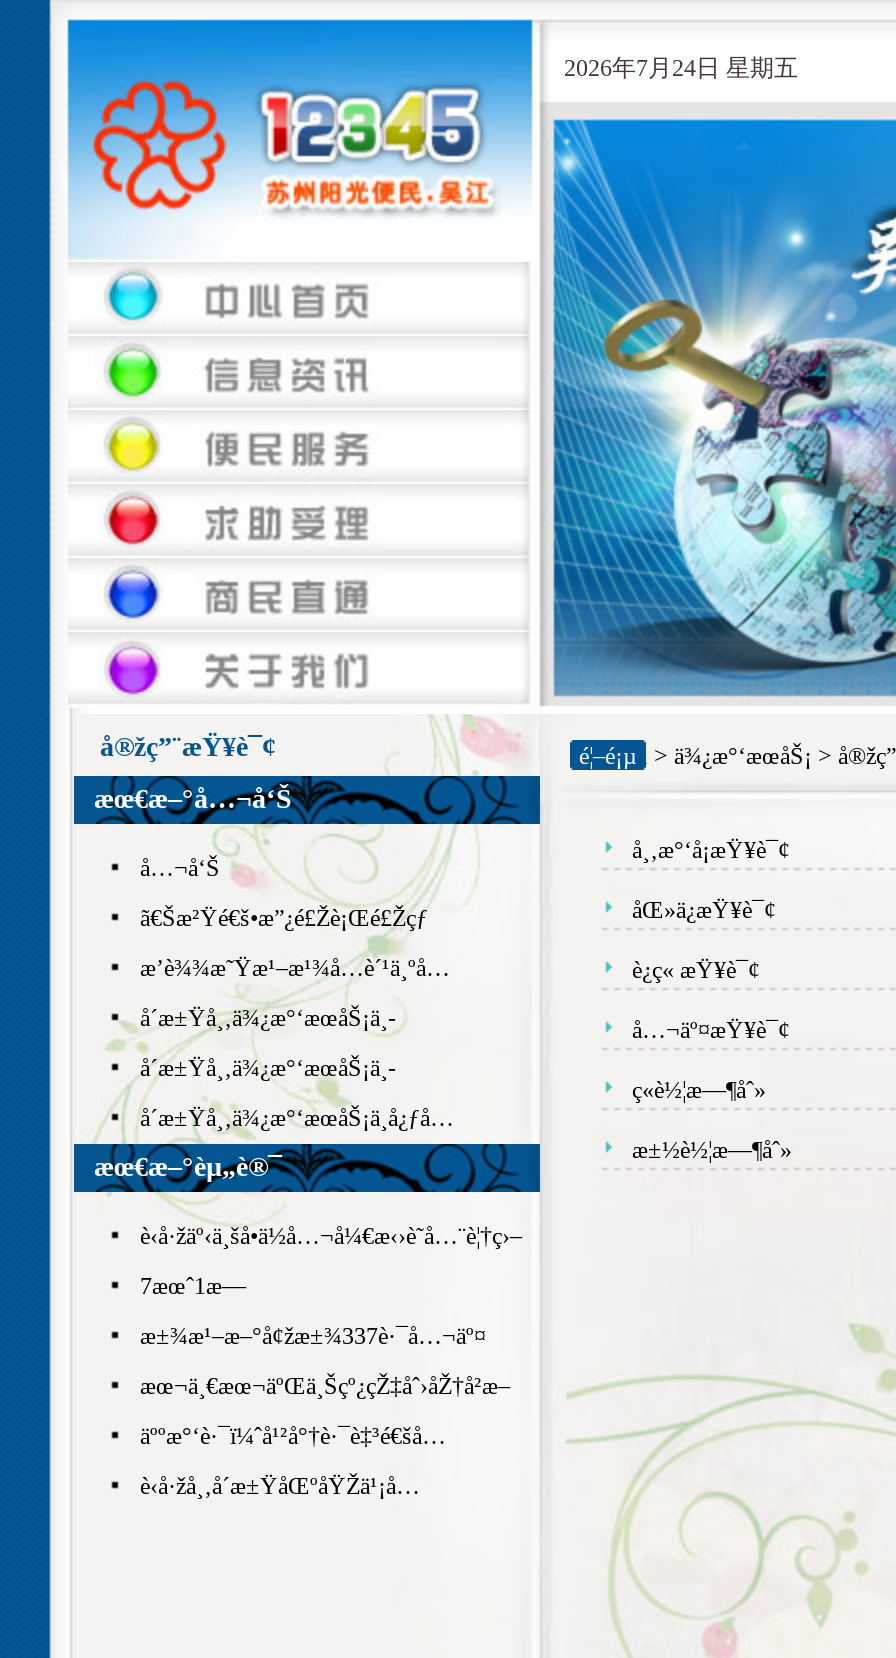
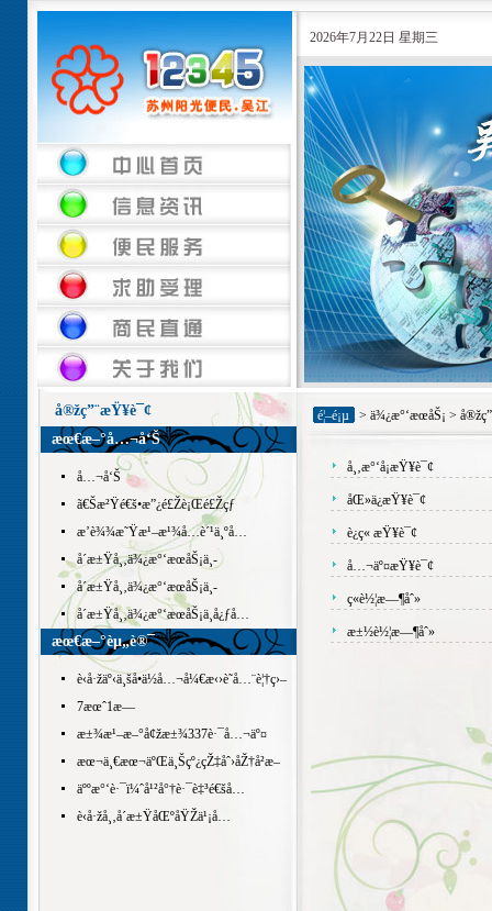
- 2026年7月24日 星期五
+ 2026年7月22日 星期三
